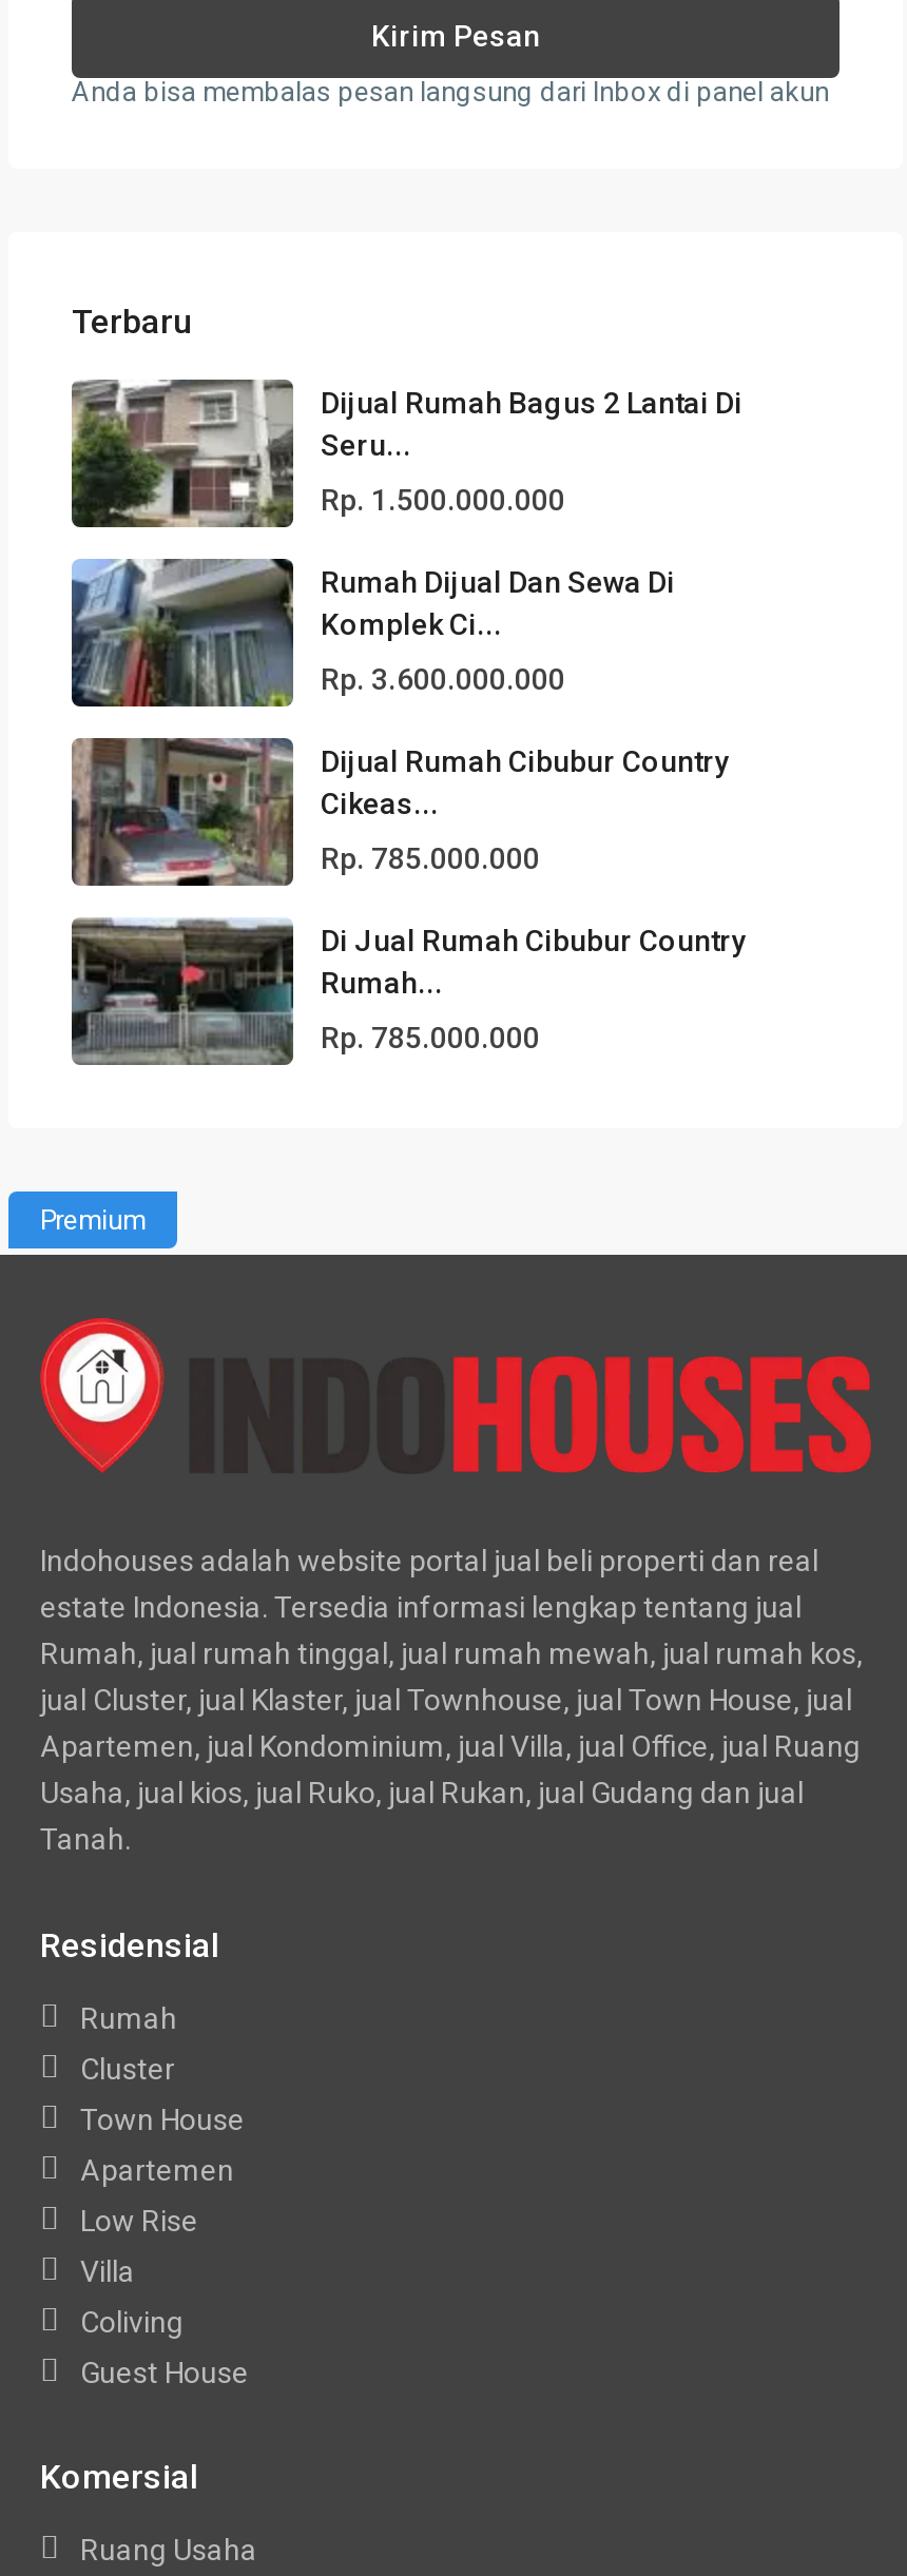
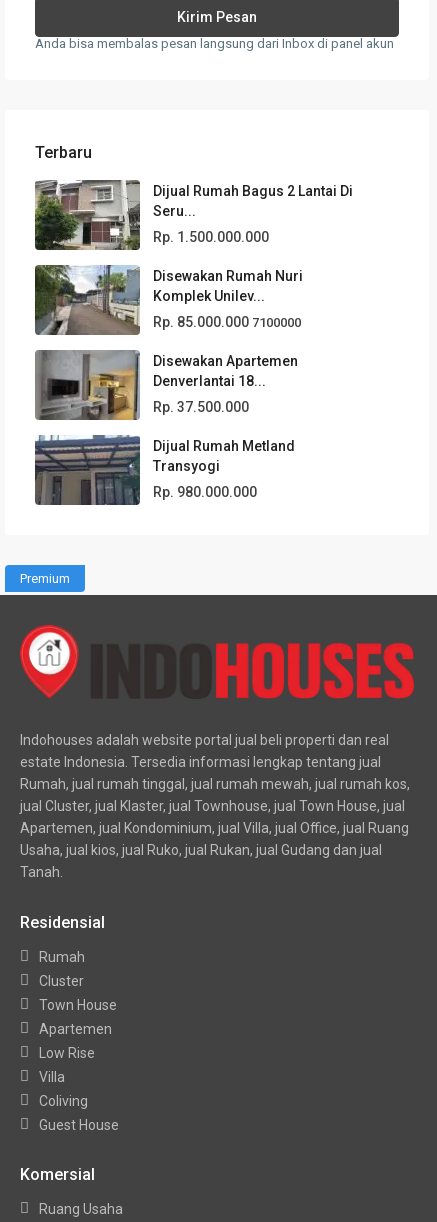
- [image]
- Rumah Dijual Dan Sewa Di
- Komplek Ci...
+ [image]
+ Disewakan Rumah Nuri
+ Komplek Unilev...

- Rp. 3.600.000.000
+ Rp. 85.000.000 7100000

- [image]
- Dijual Rumah Cibubur Country
- Cikeas...
+ [image]
+ Disewakan Apartemen
+ Denverlantai 18...

- Rp. 785.000.000
+ Rp. 37.500.000

- [image]
- Di Jual Rumah Cibubur Country
- Rumah...
+ [image]
+ Dijual Rumah Metland
+ Transyogi

- Rp. 785.000.000
+ Rp. 980.000.000
